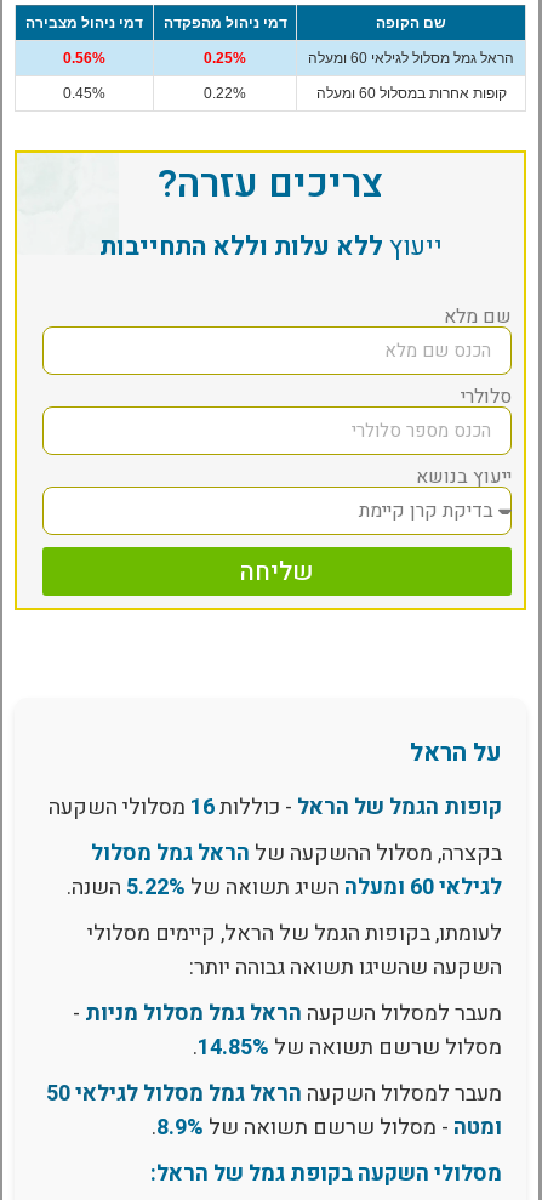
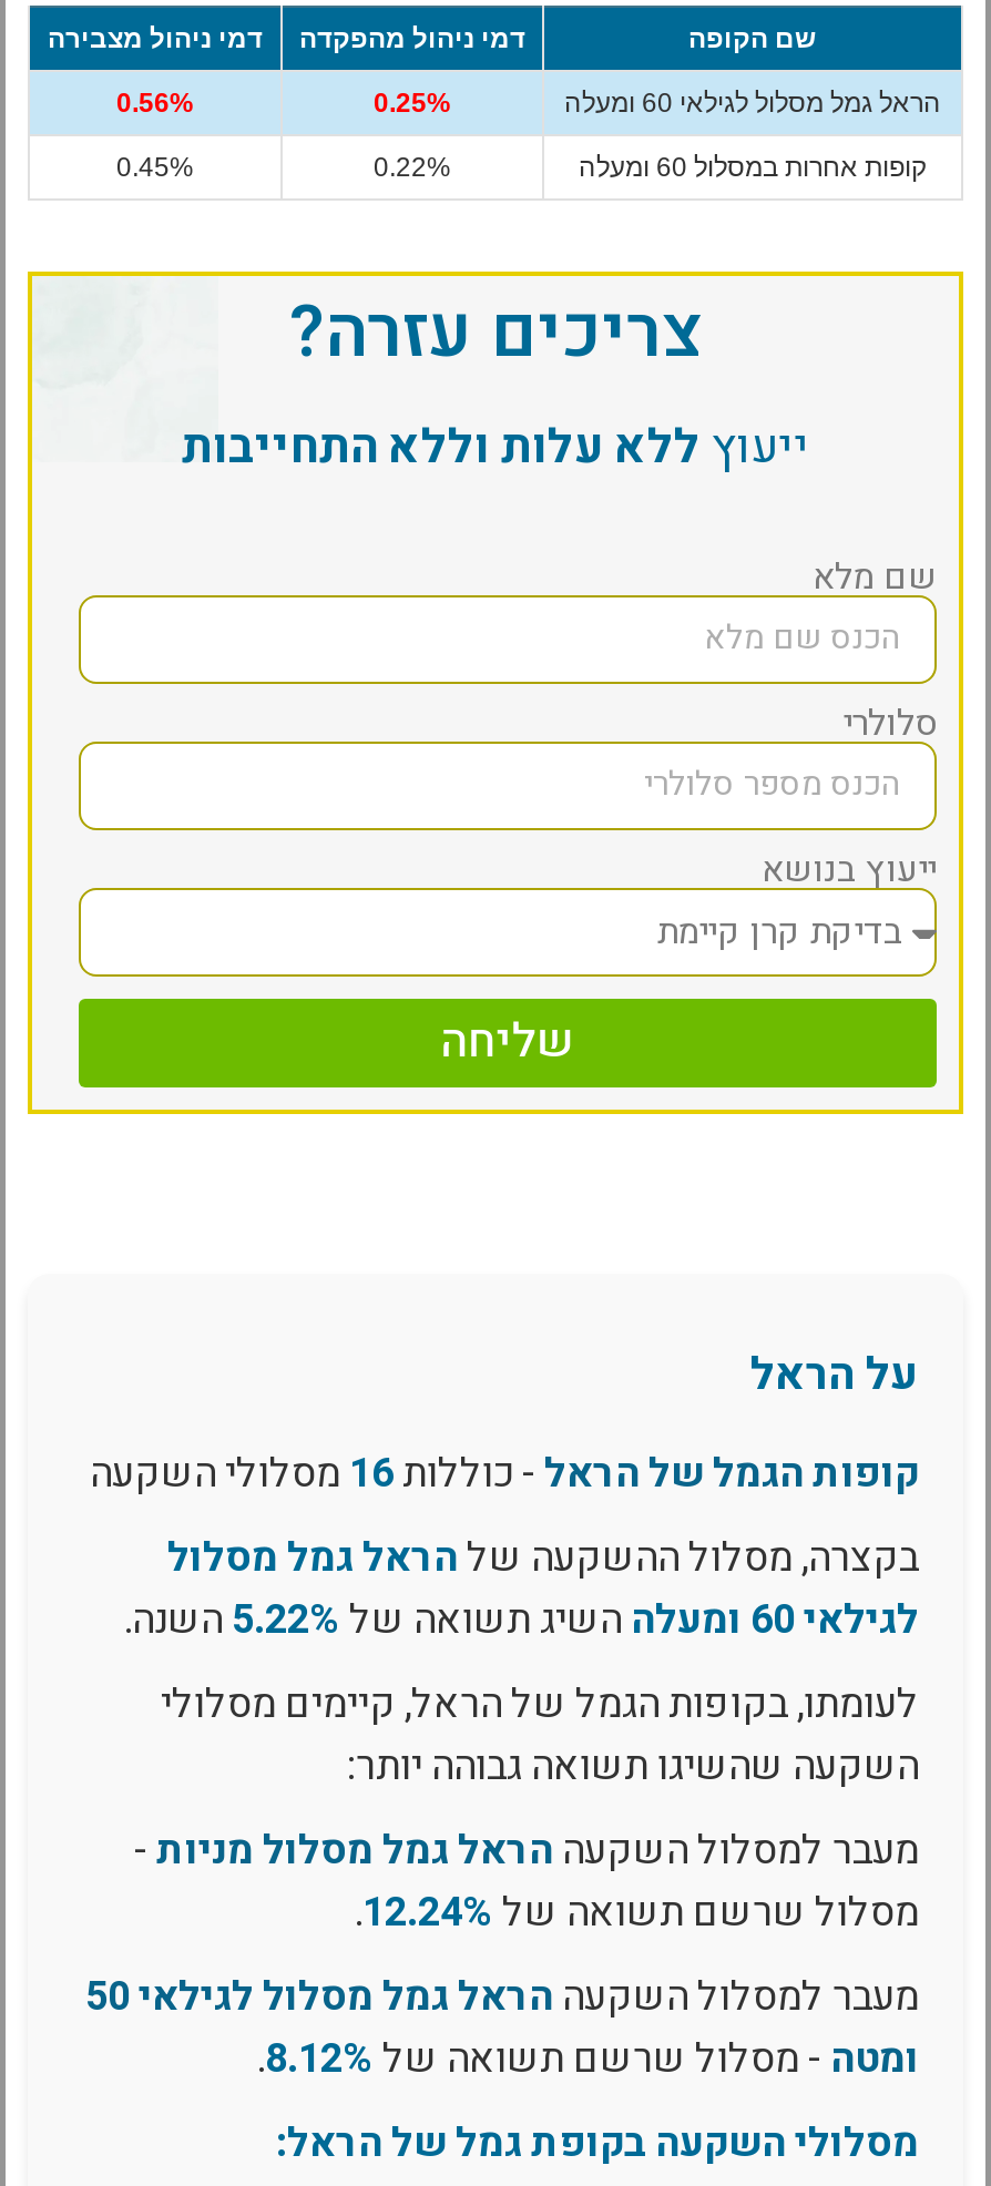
- מסלול שרשם תשואה של 14.85%.
+ מסלול שרשם תשואה של 12.24%.

- ומטה - מסלול שרשם תשואה של 8.9%.
+ ומטה - מסלול שרשם תשואה של 8.12%.
